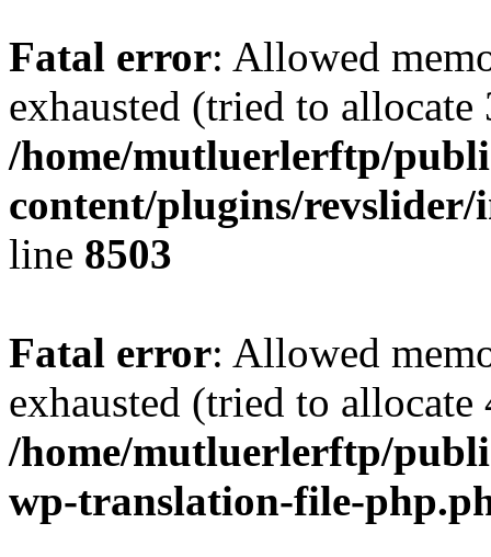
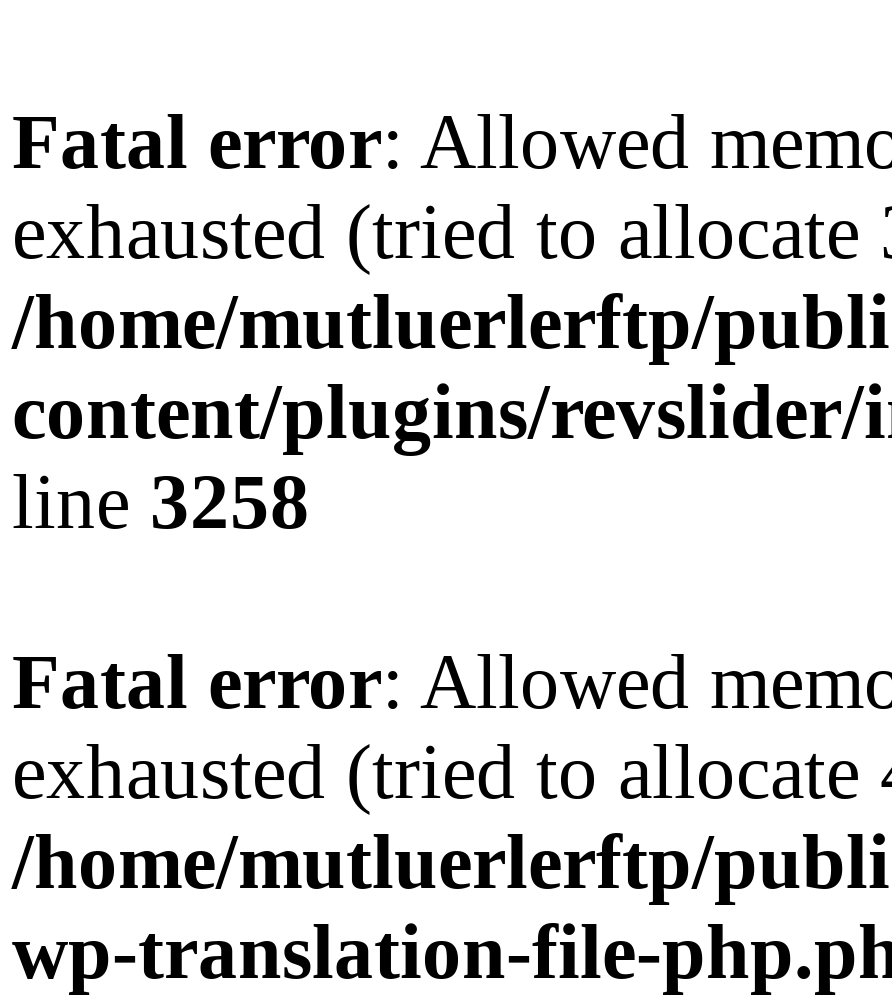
- line 8503
+ line 3258
